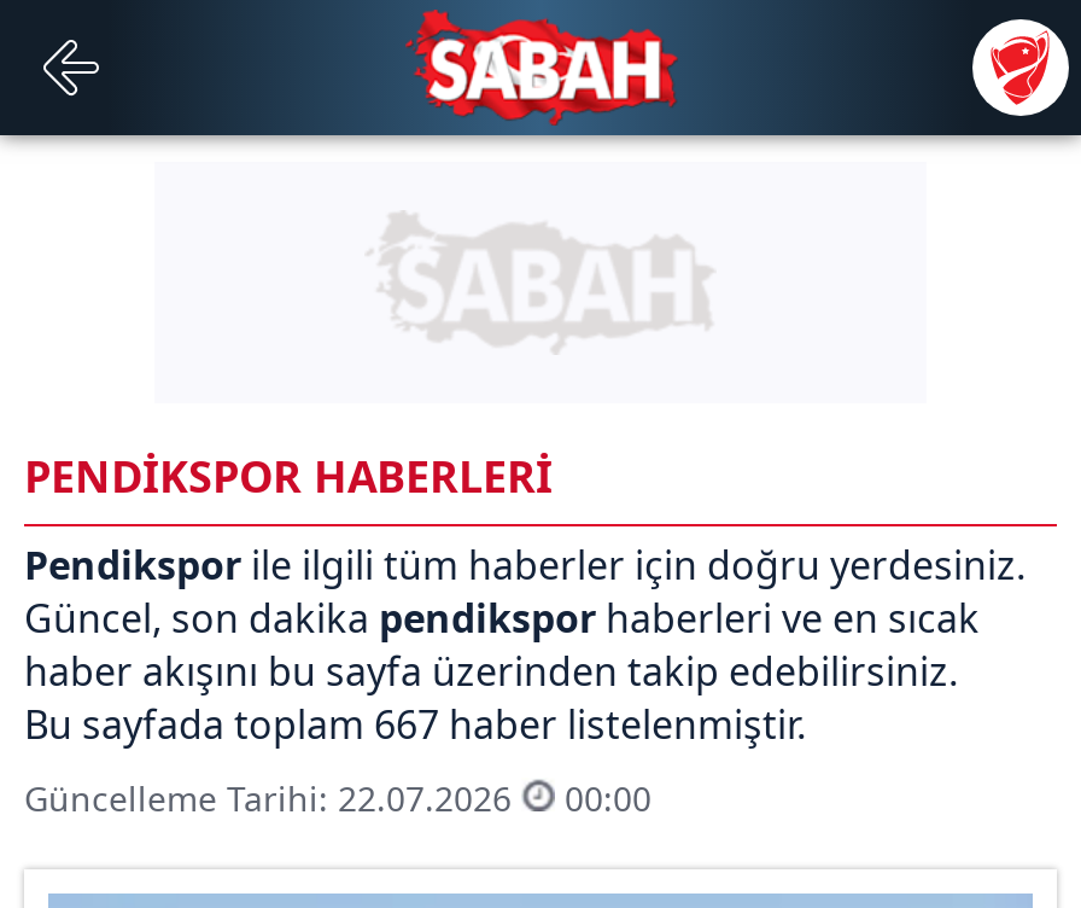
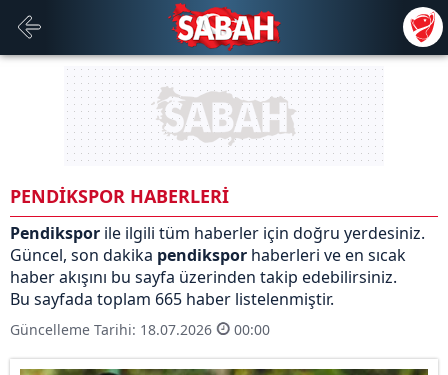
- Bu sayfada toplam 667 haber listelenmiştir.
+ Bu sayfada toplam 665 haber listelenmiştir.

- Güncelleme Tarihi: 22.07.2026
+ Güncelleme Tarihi: 18.07.2026
